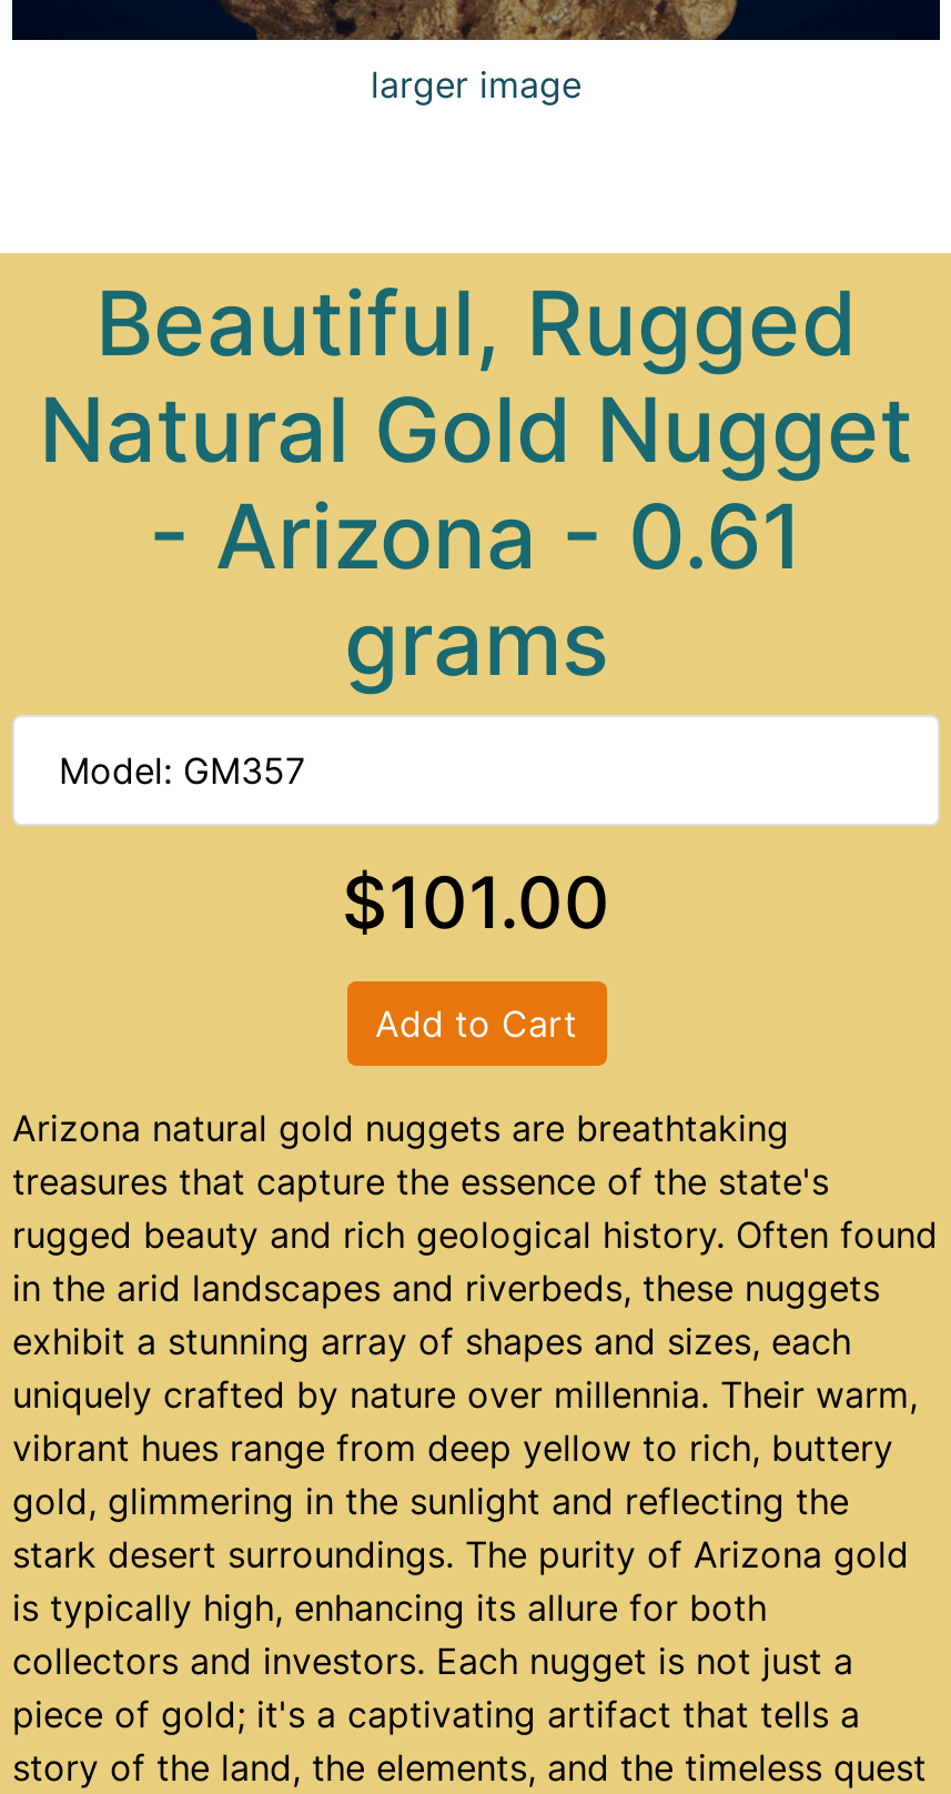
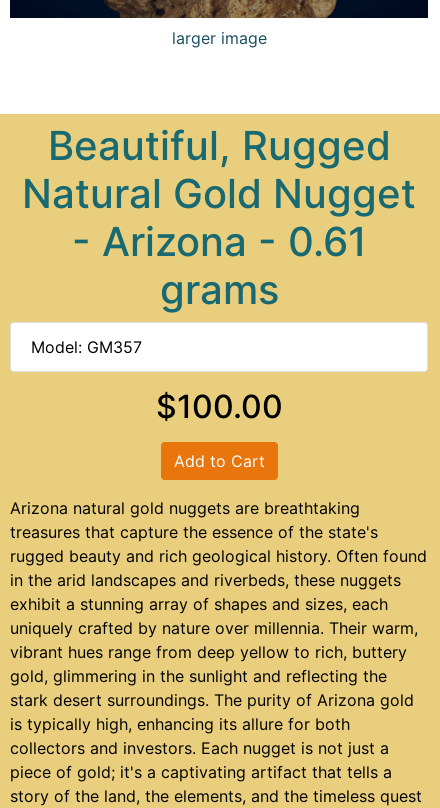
- $101.00
+ $100.00
